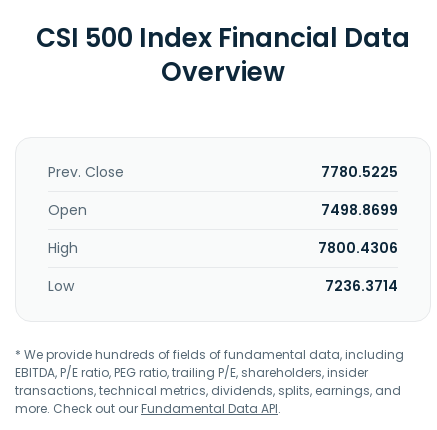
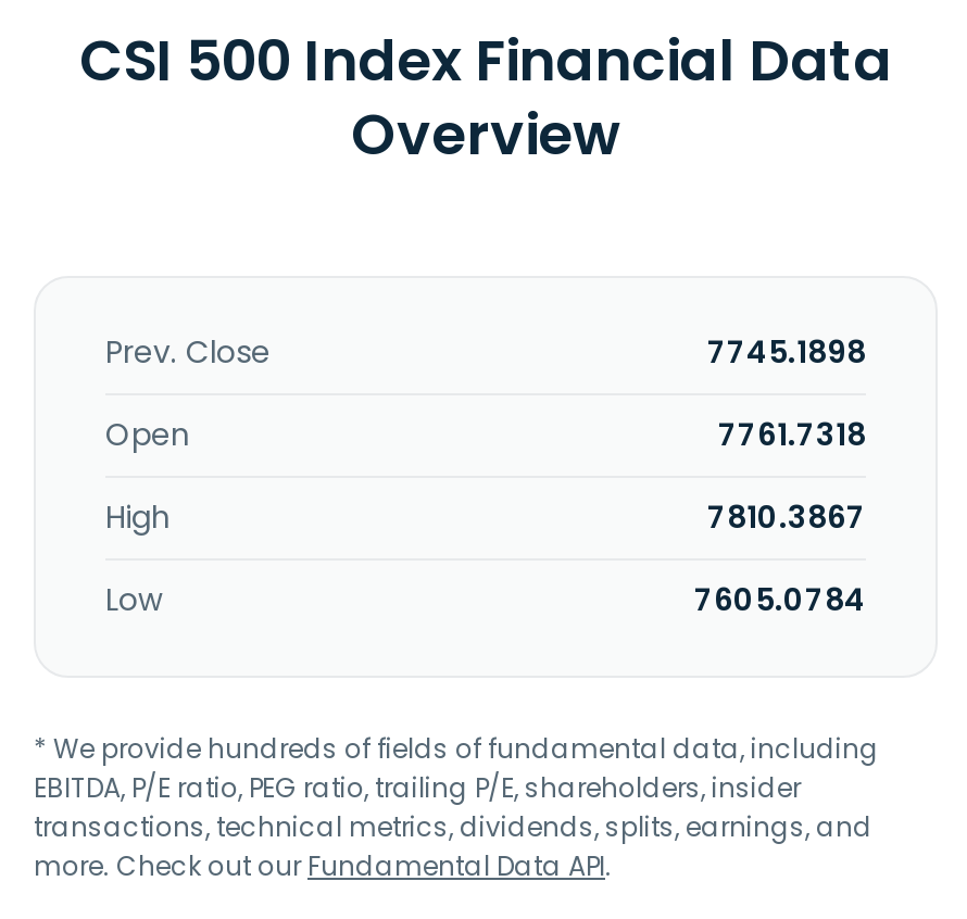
- 7780.5225
+ 7745.1898

- 7498.8699
+ 7761.7318

- 7800.4306
+ 7810.3867

- 7236.3714
+ 7605.0784
